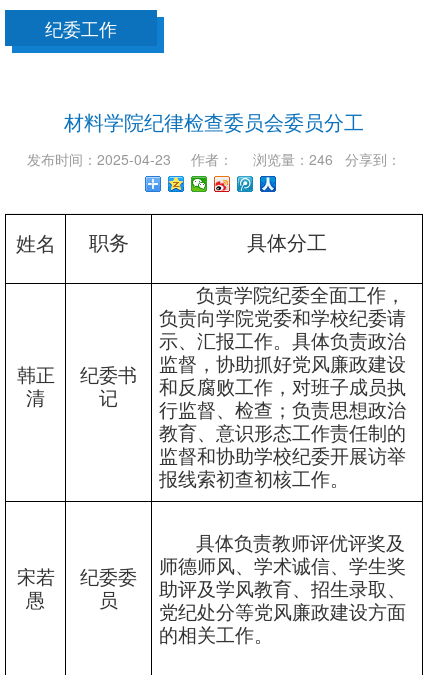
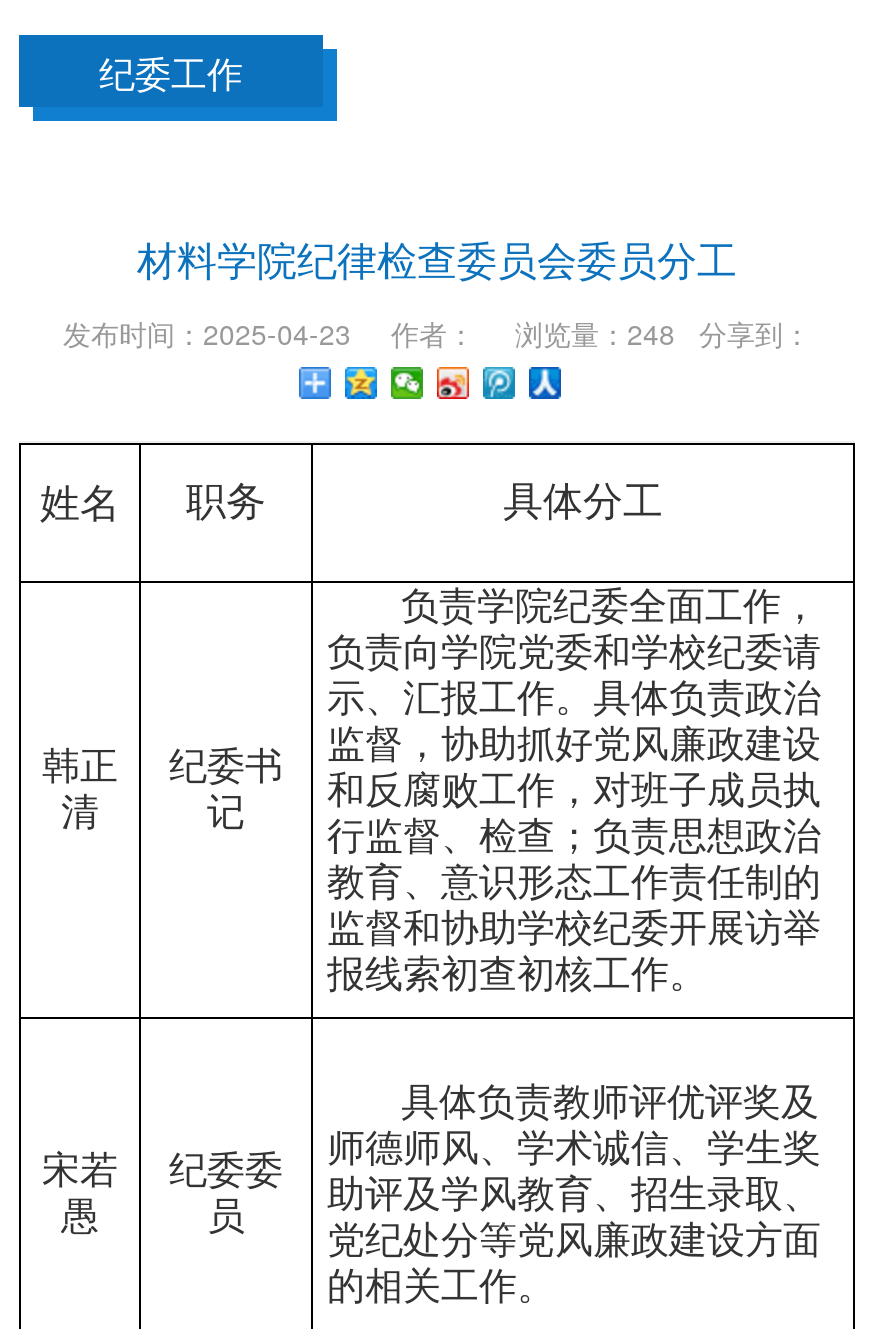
- 发布时间：2025-04-23 作者： 浏览量：246分享到：
+ 发布时间：2025-04-23 作者： 浏览量：248分享到：
